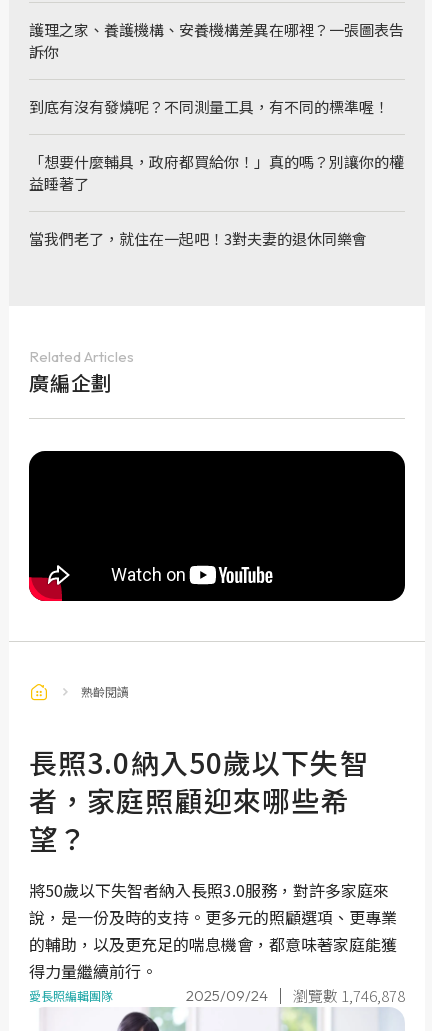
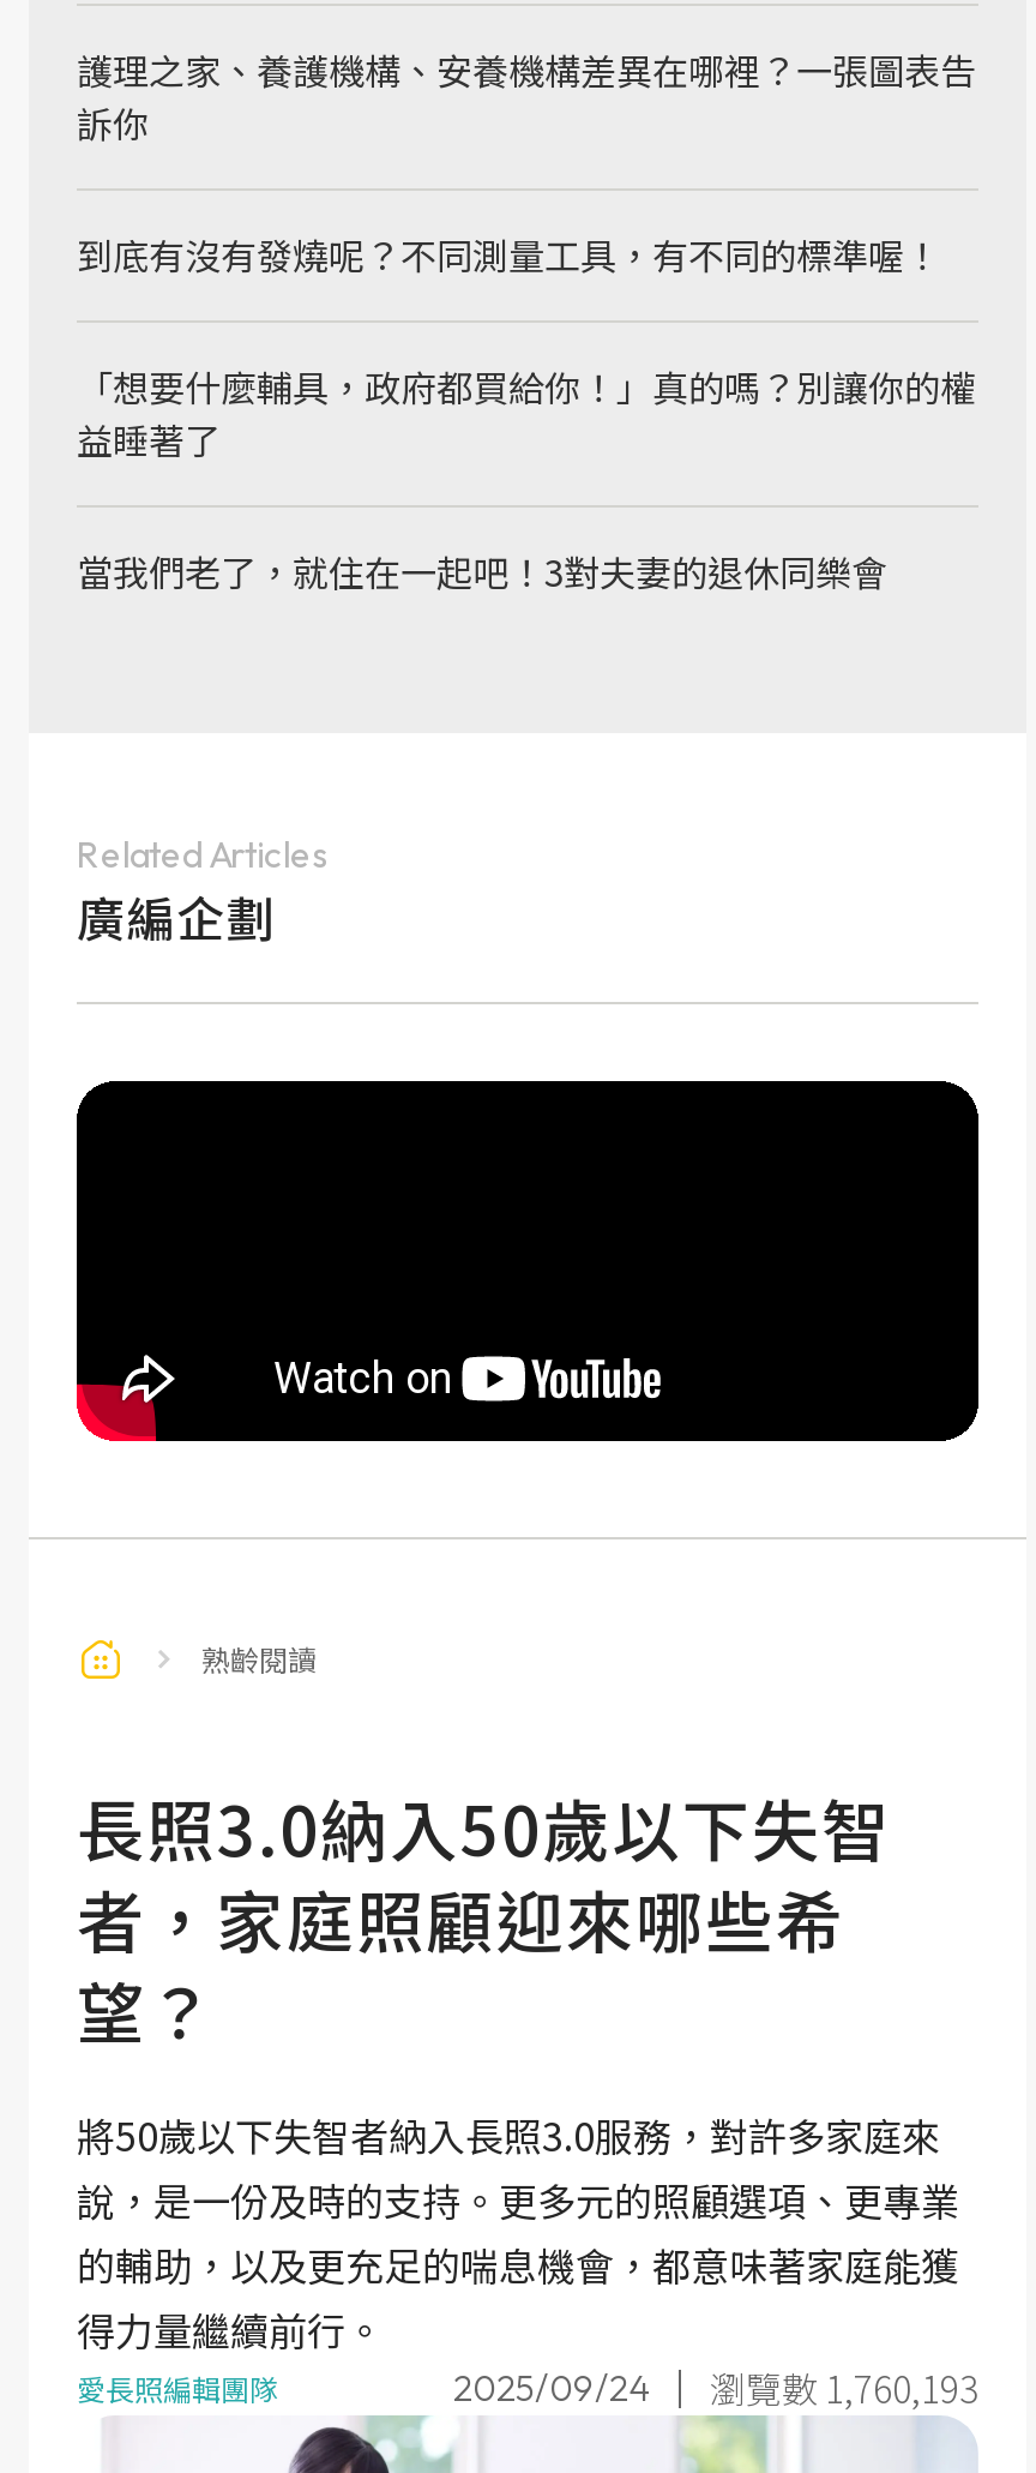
- 2025/09/24 瀏覽數 1,746,878
+ 2025/09/24 瀏覽數 1,760,193
